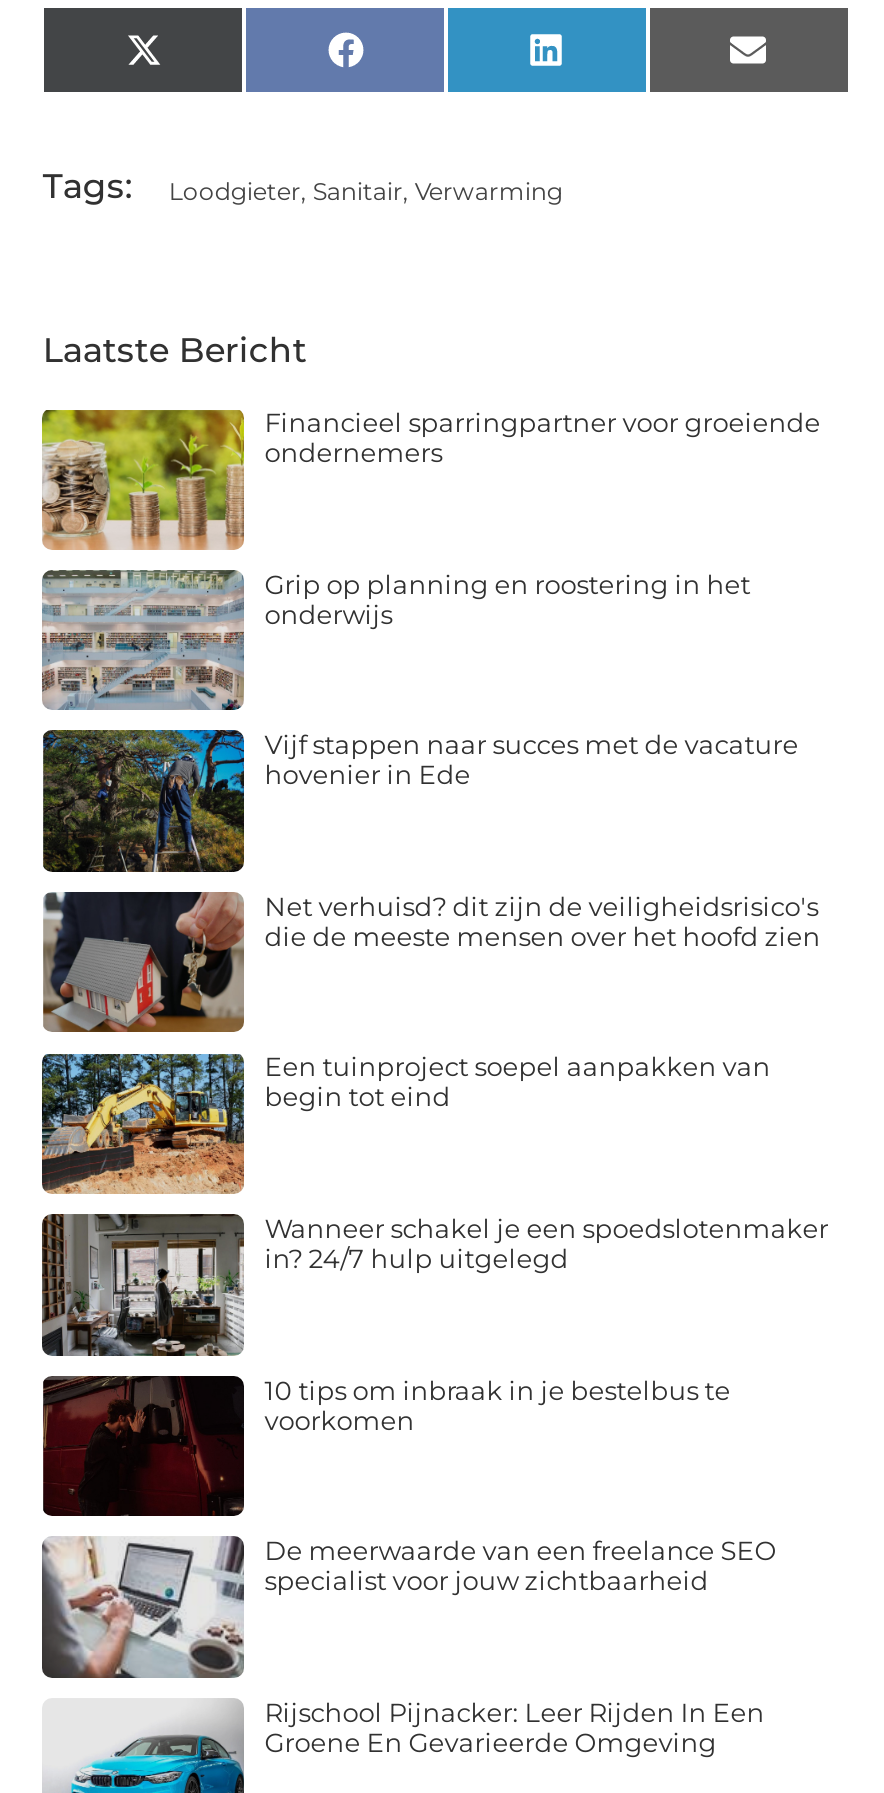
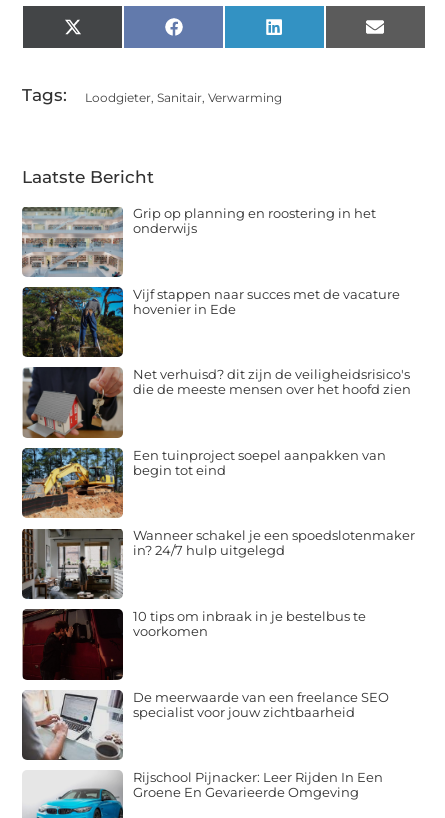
- [image]
- Financieel sparringpartner voor groeiende
- ondernemers
